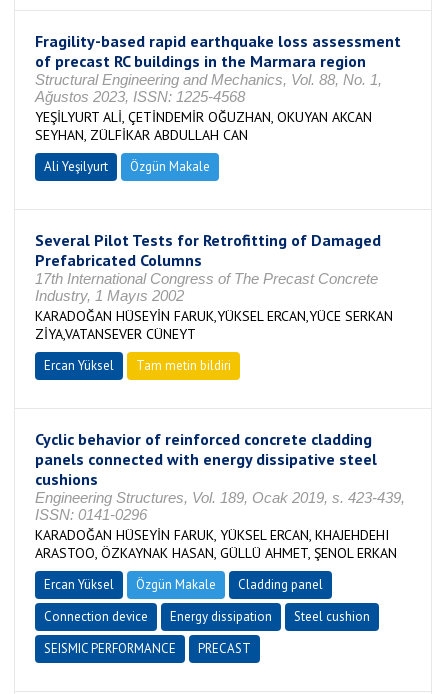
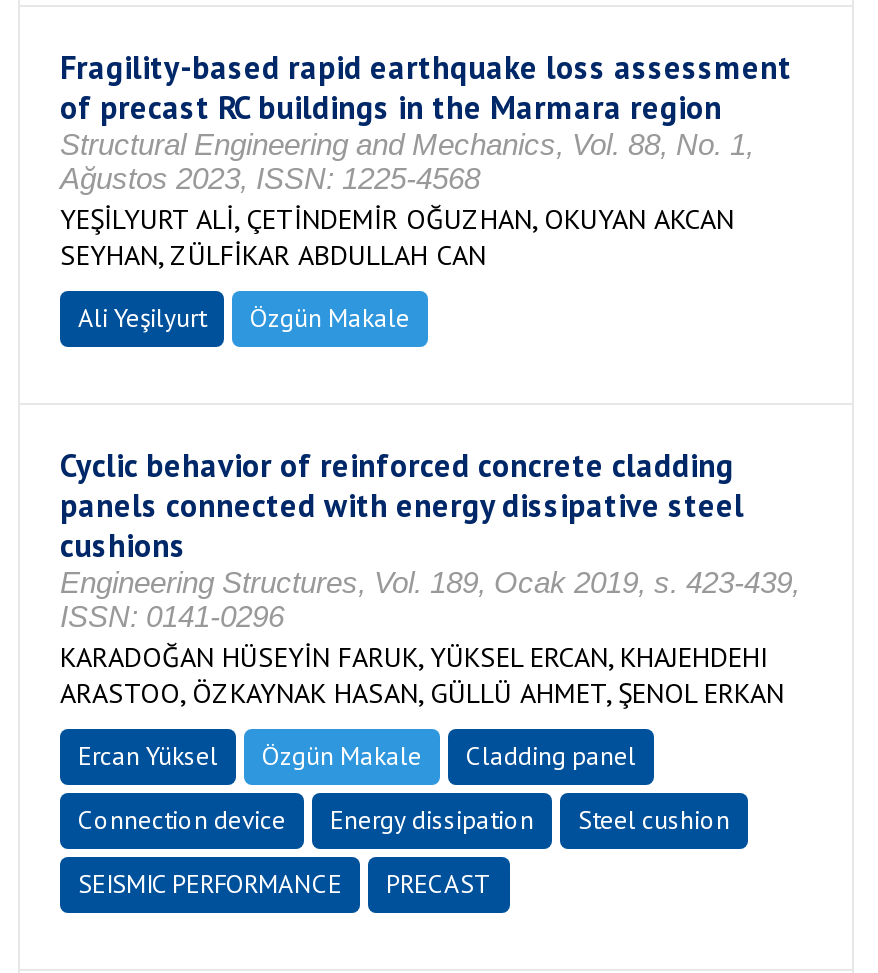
- Several Pilot Tests for Retrofitting of Damaged
- Prefabricated Columns
- 17th International Congress of The Precast Concrete
- Industry, 1 Mayıs 2002
- KARADOĞAN HÜSEYİN FARUK,YÜKSEL ERCAN,YÜCE SERKAN
- ZİYA,VATANSEVER CÜNEYT
- Ercan Yüksel
- Tam metin bildiri
